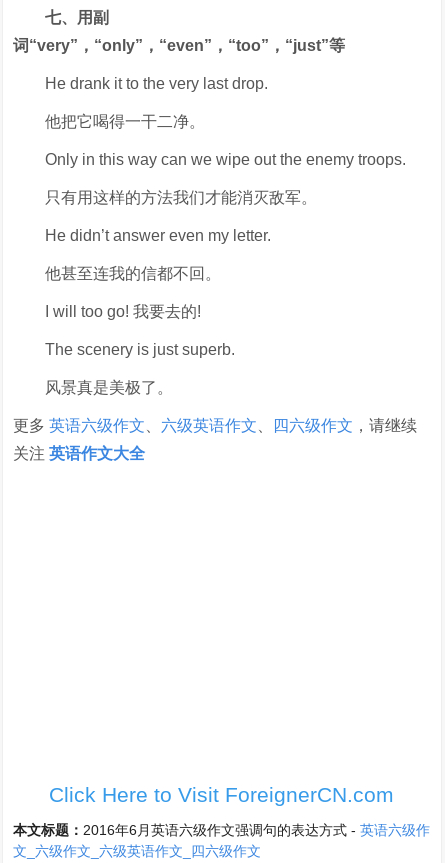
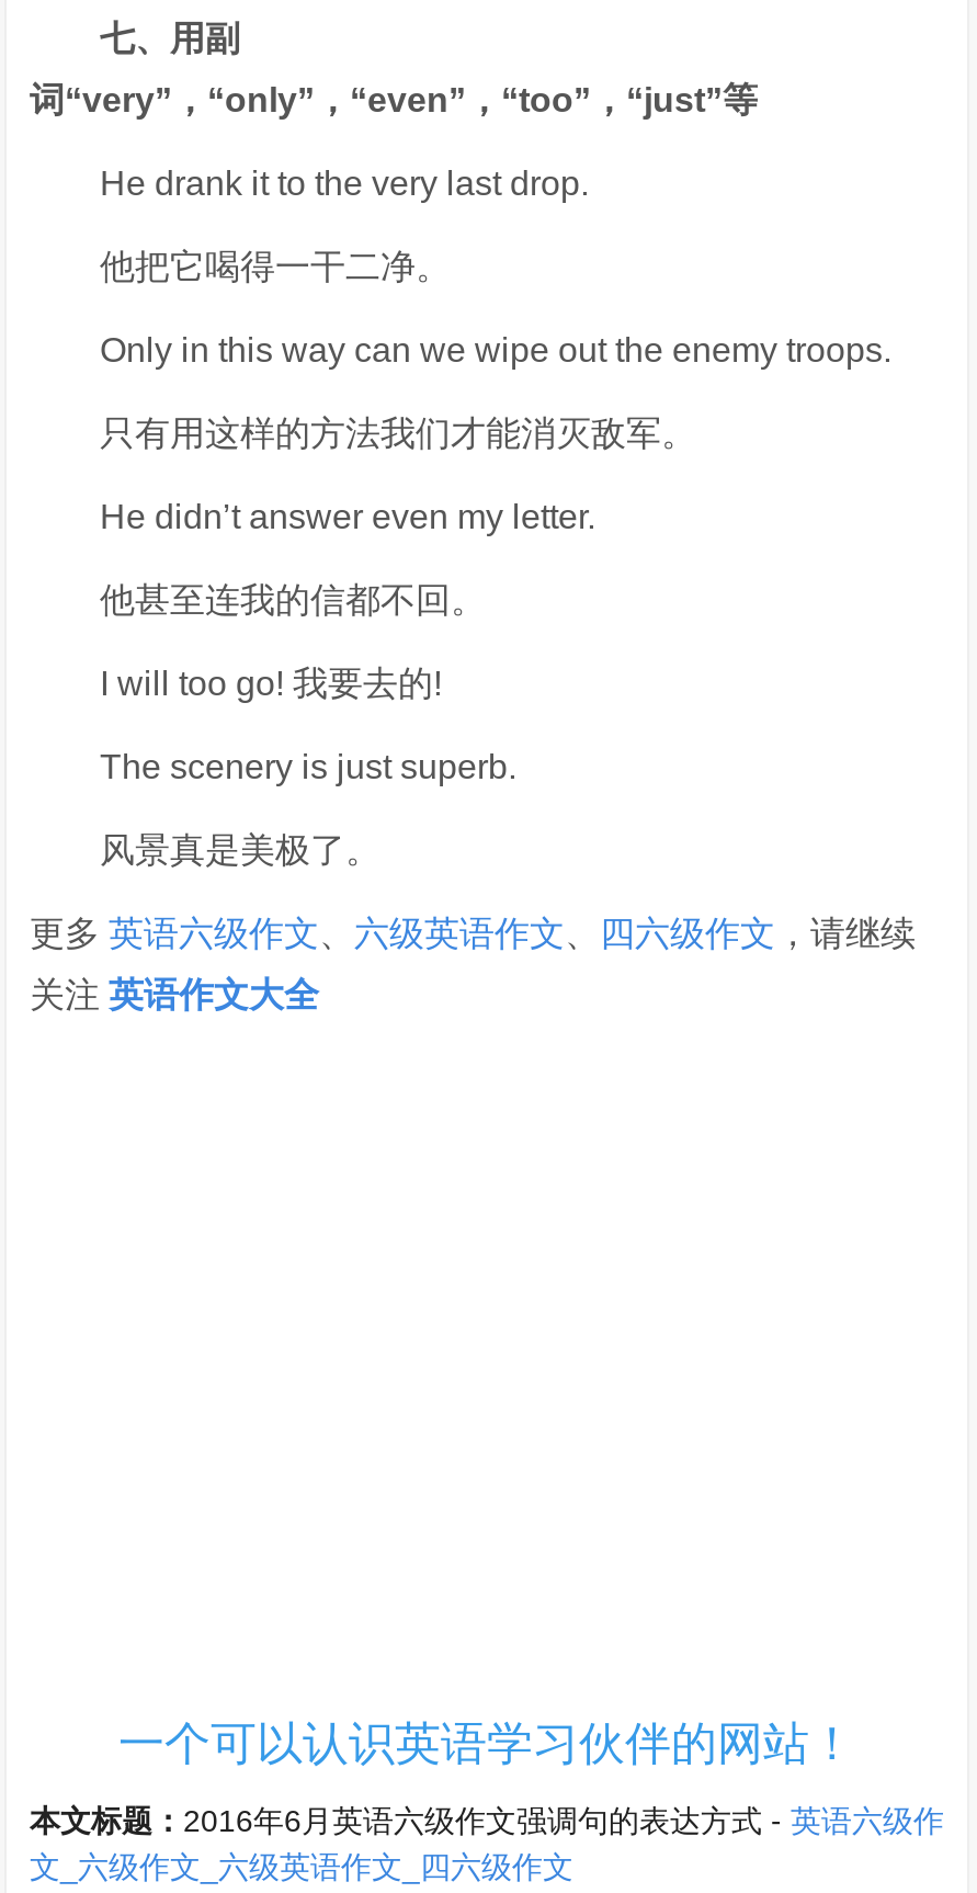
- Click Here to Visit ForeignerCN.com
+ 一个可以认识英语学习伙伴的网站！
